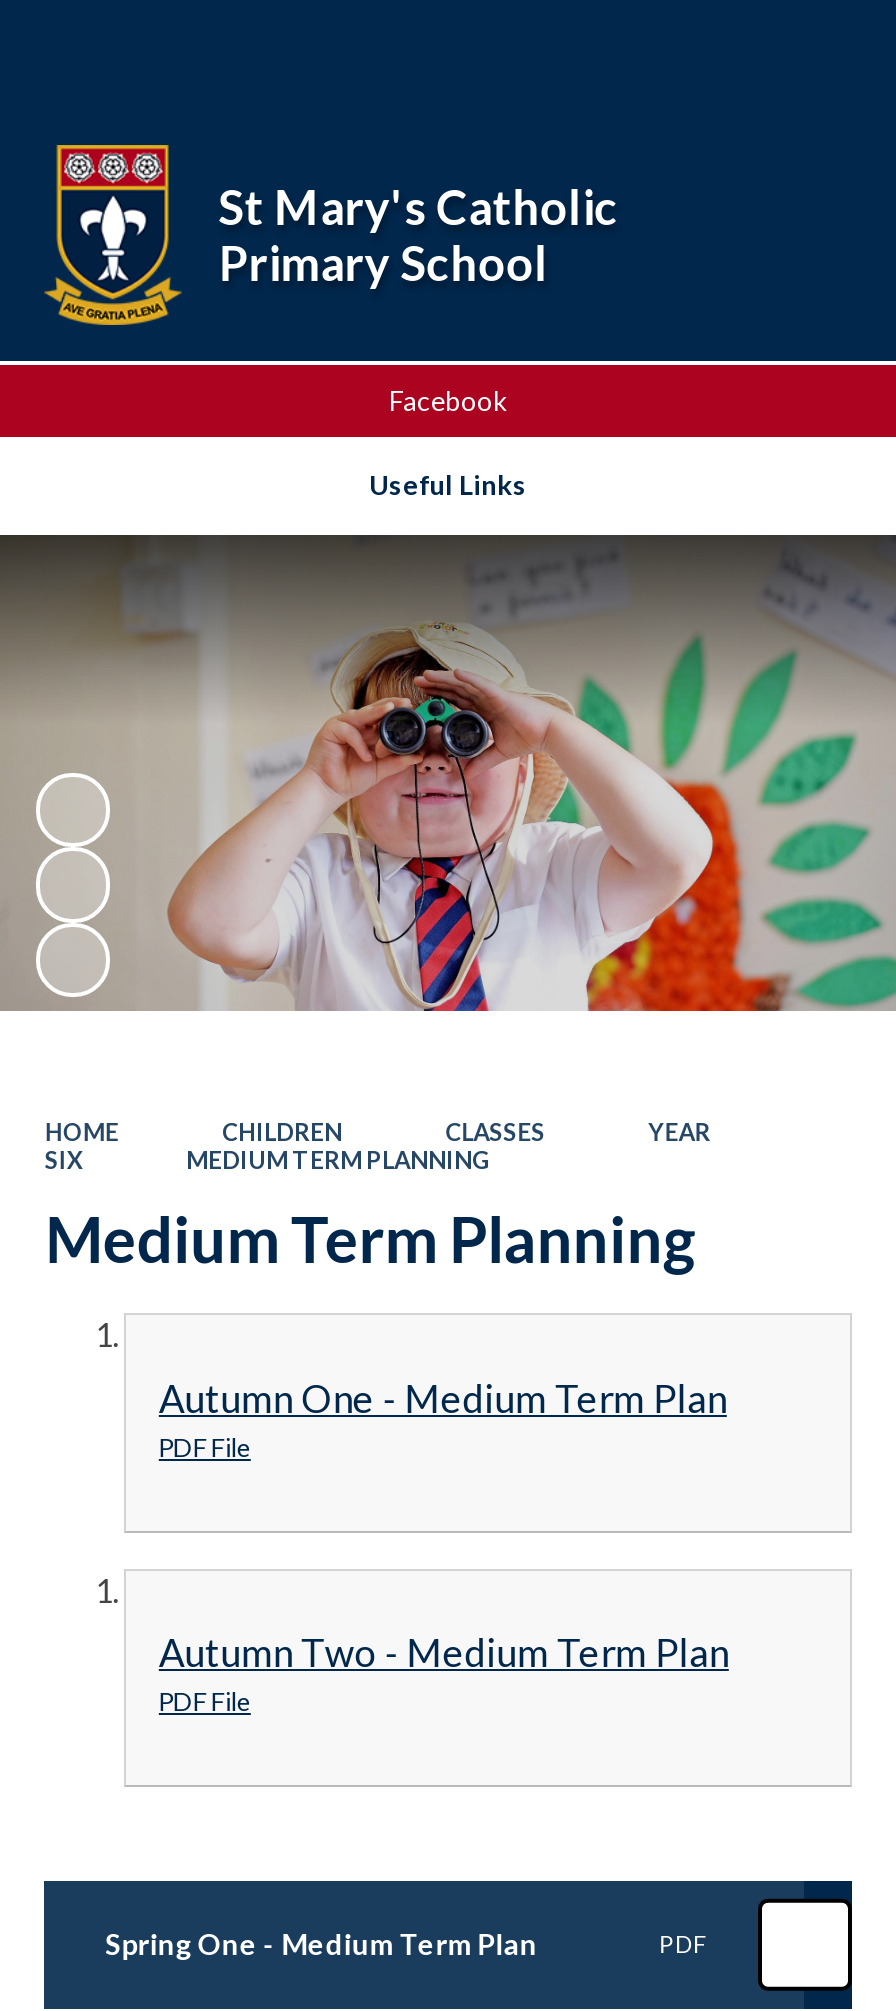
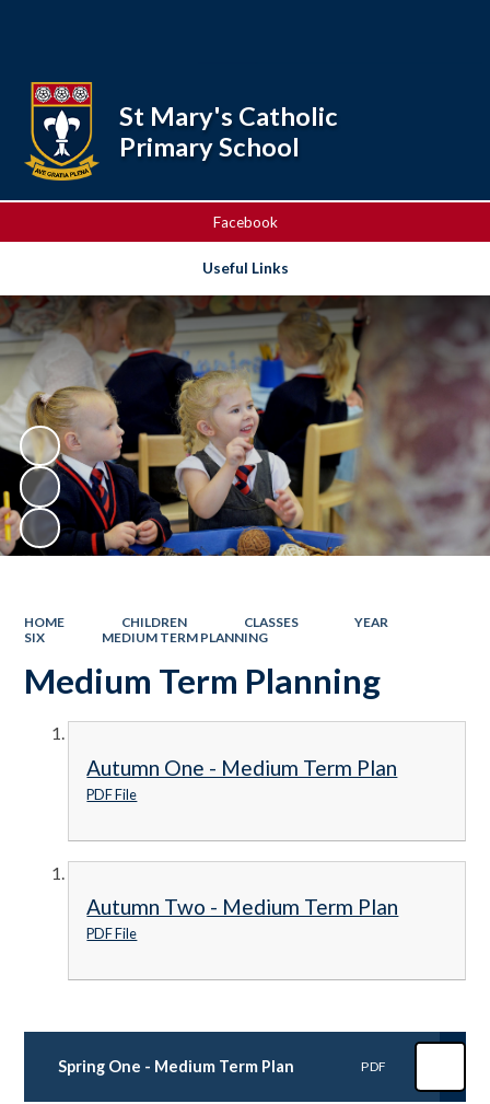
- [image]
+ [image]
